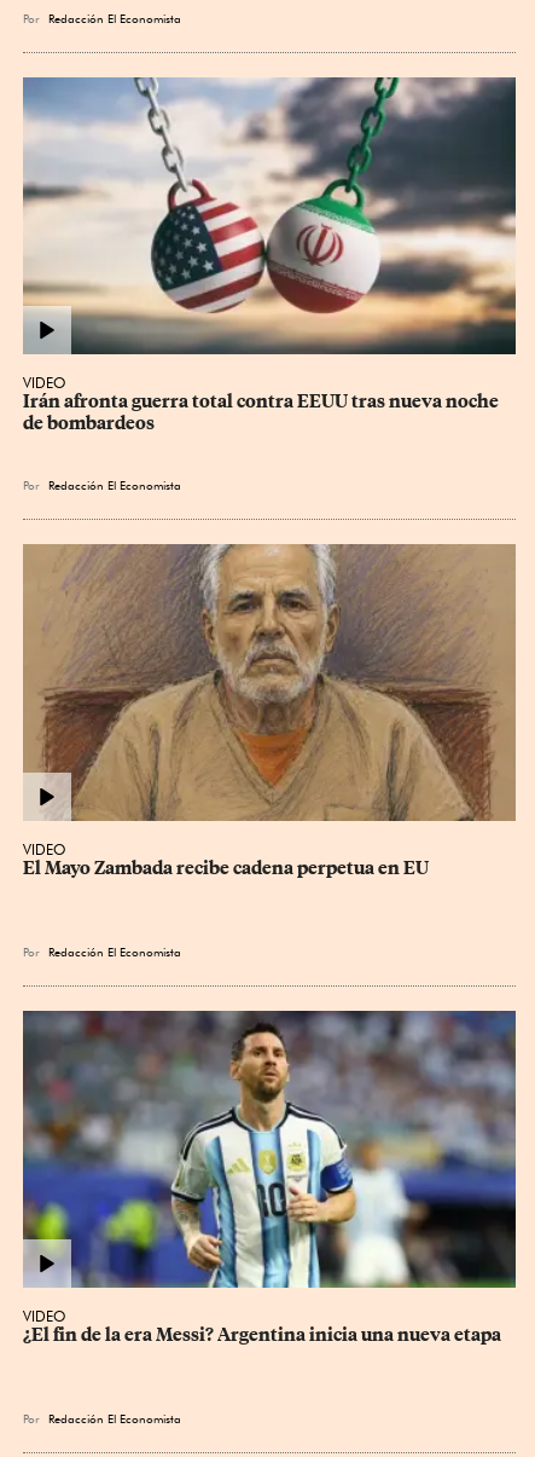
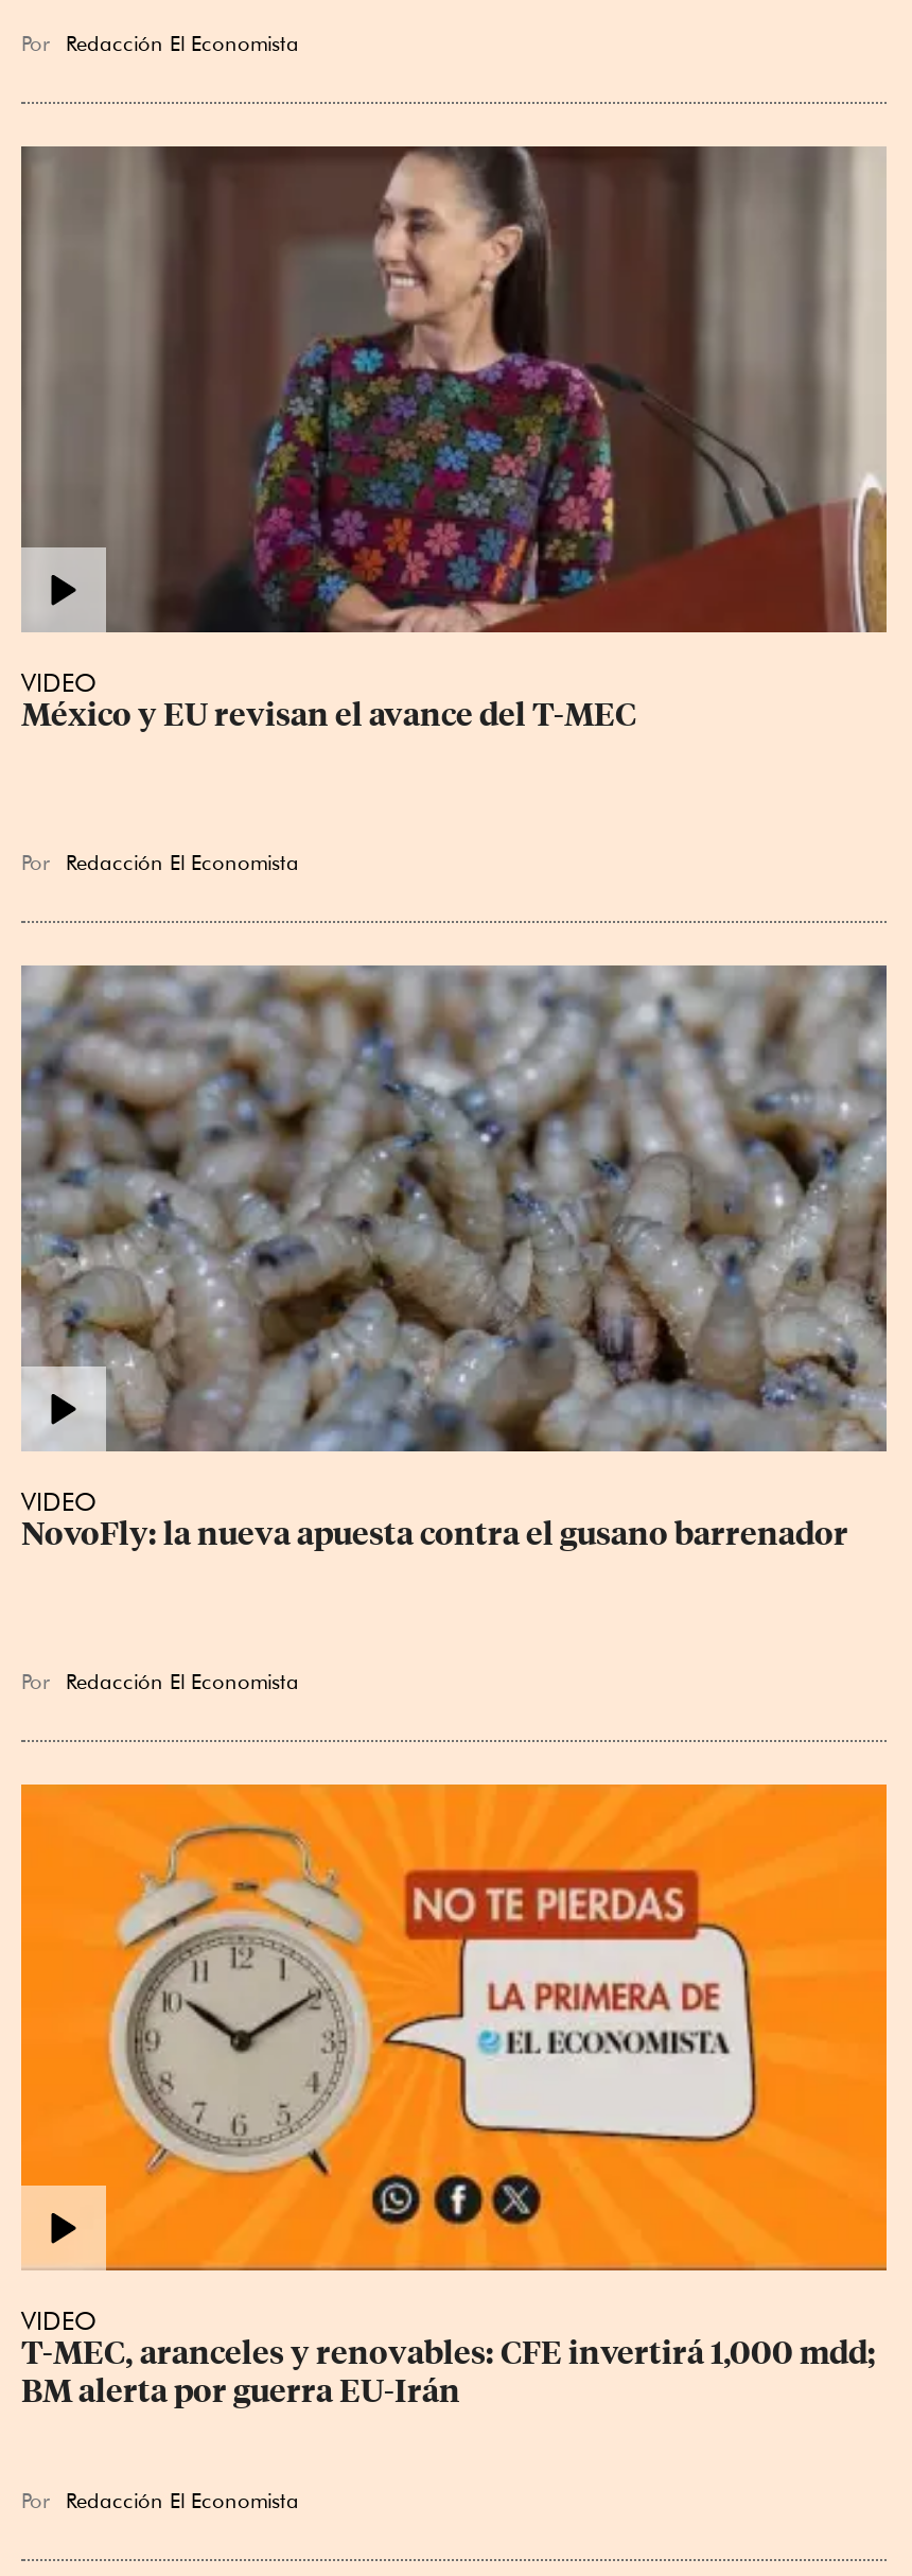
- [image]
- Irán afronta guerra total contra EEUU tras nueva noche
- de bombardeos
+ [image]
+ México y EU revisan el avance del T-MEC

- [image]
- El Mayo Zambada recibe cadena perpetua en EU
+ [image]
+ NovoFly: la nueva apuesta contra el gusano barrenador

- [image]
- ¿El fin de la era Messi? Argentina inicia una nueva etapa
+ [image]
+ T-MEC, aranceles y renovables: CFE invertirá 1,000 mdd;
+ BM alerta por guerra EU-Irán
